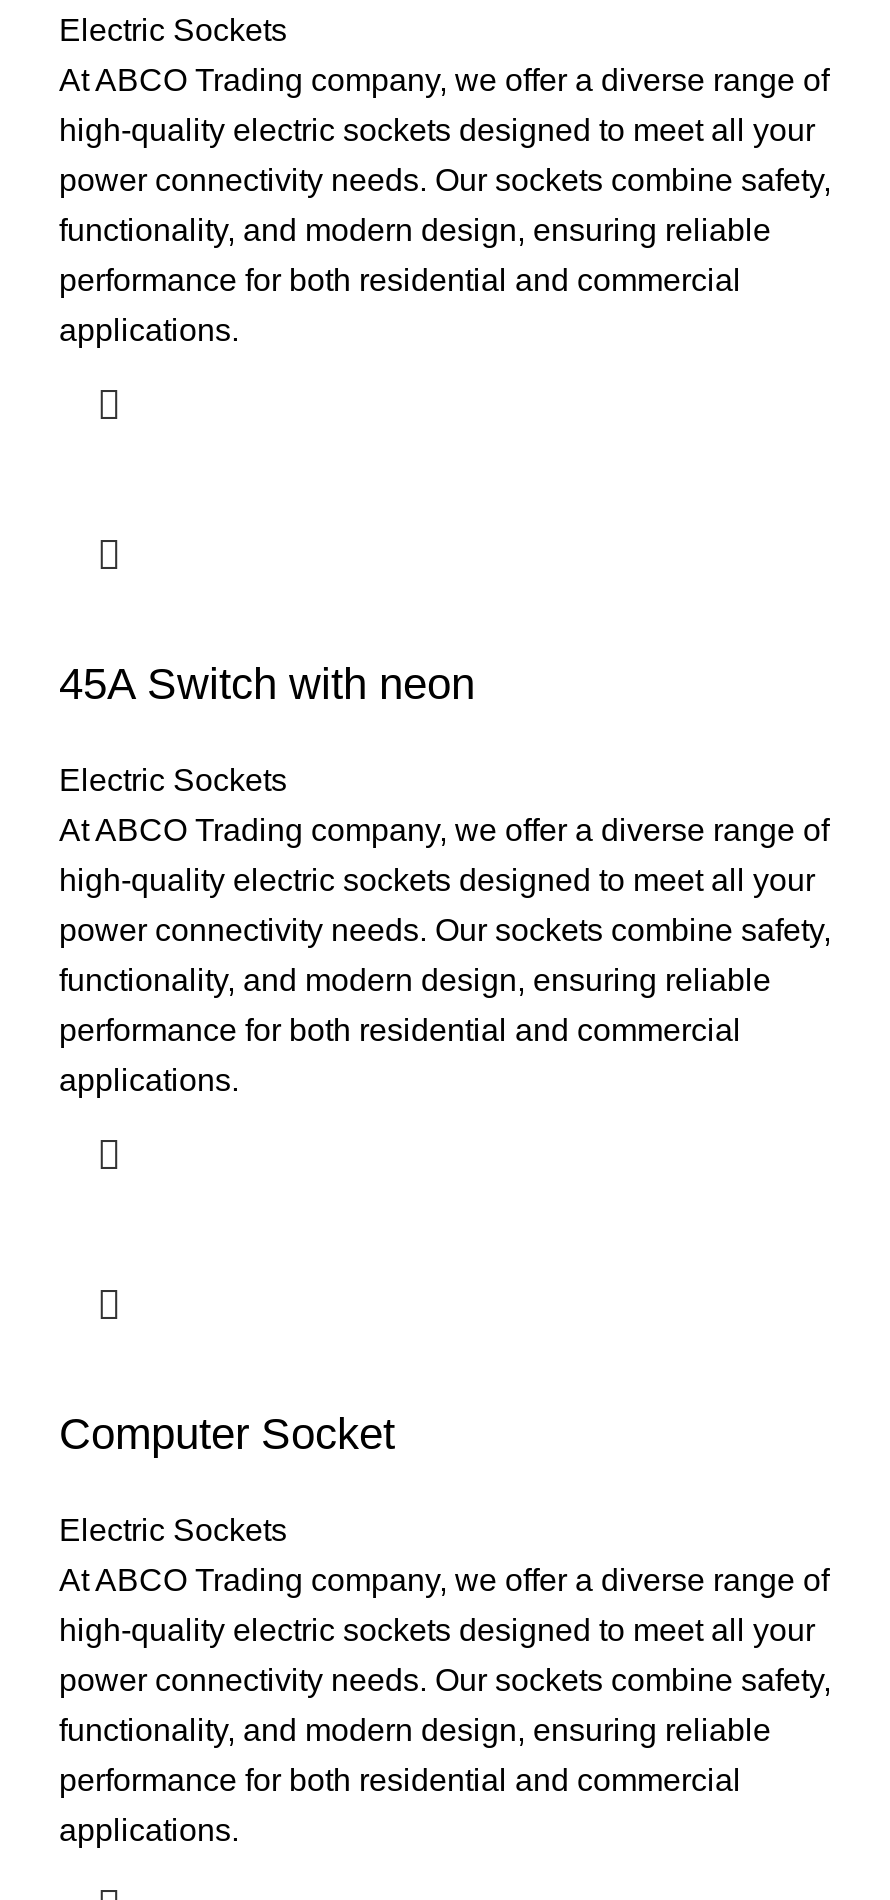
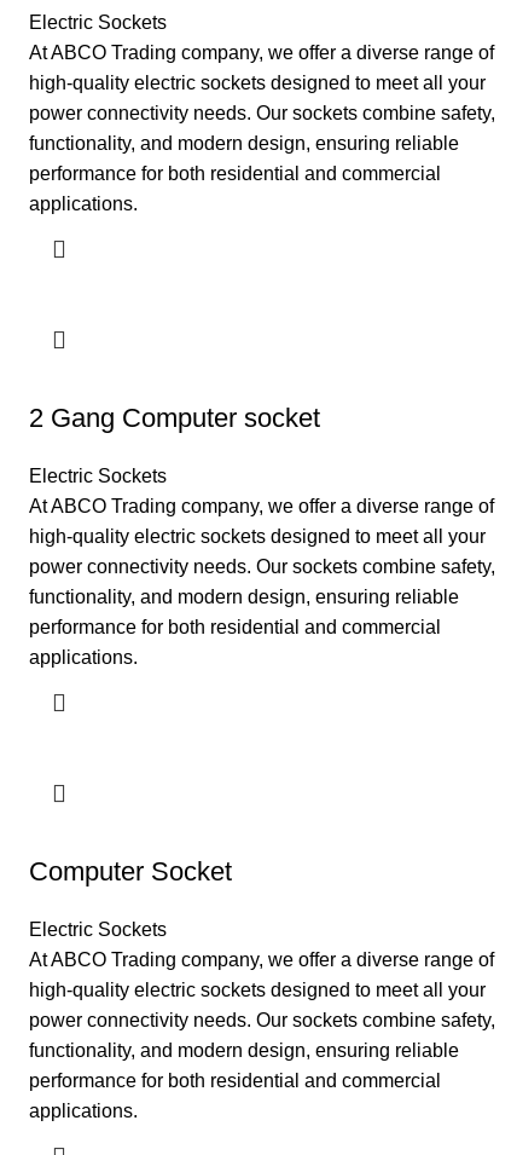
- 45A Switch with neon
+ 2 Gang Computer socket
